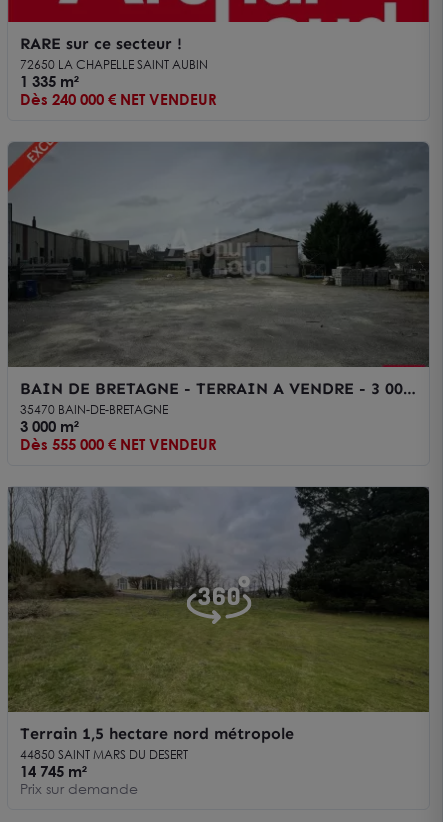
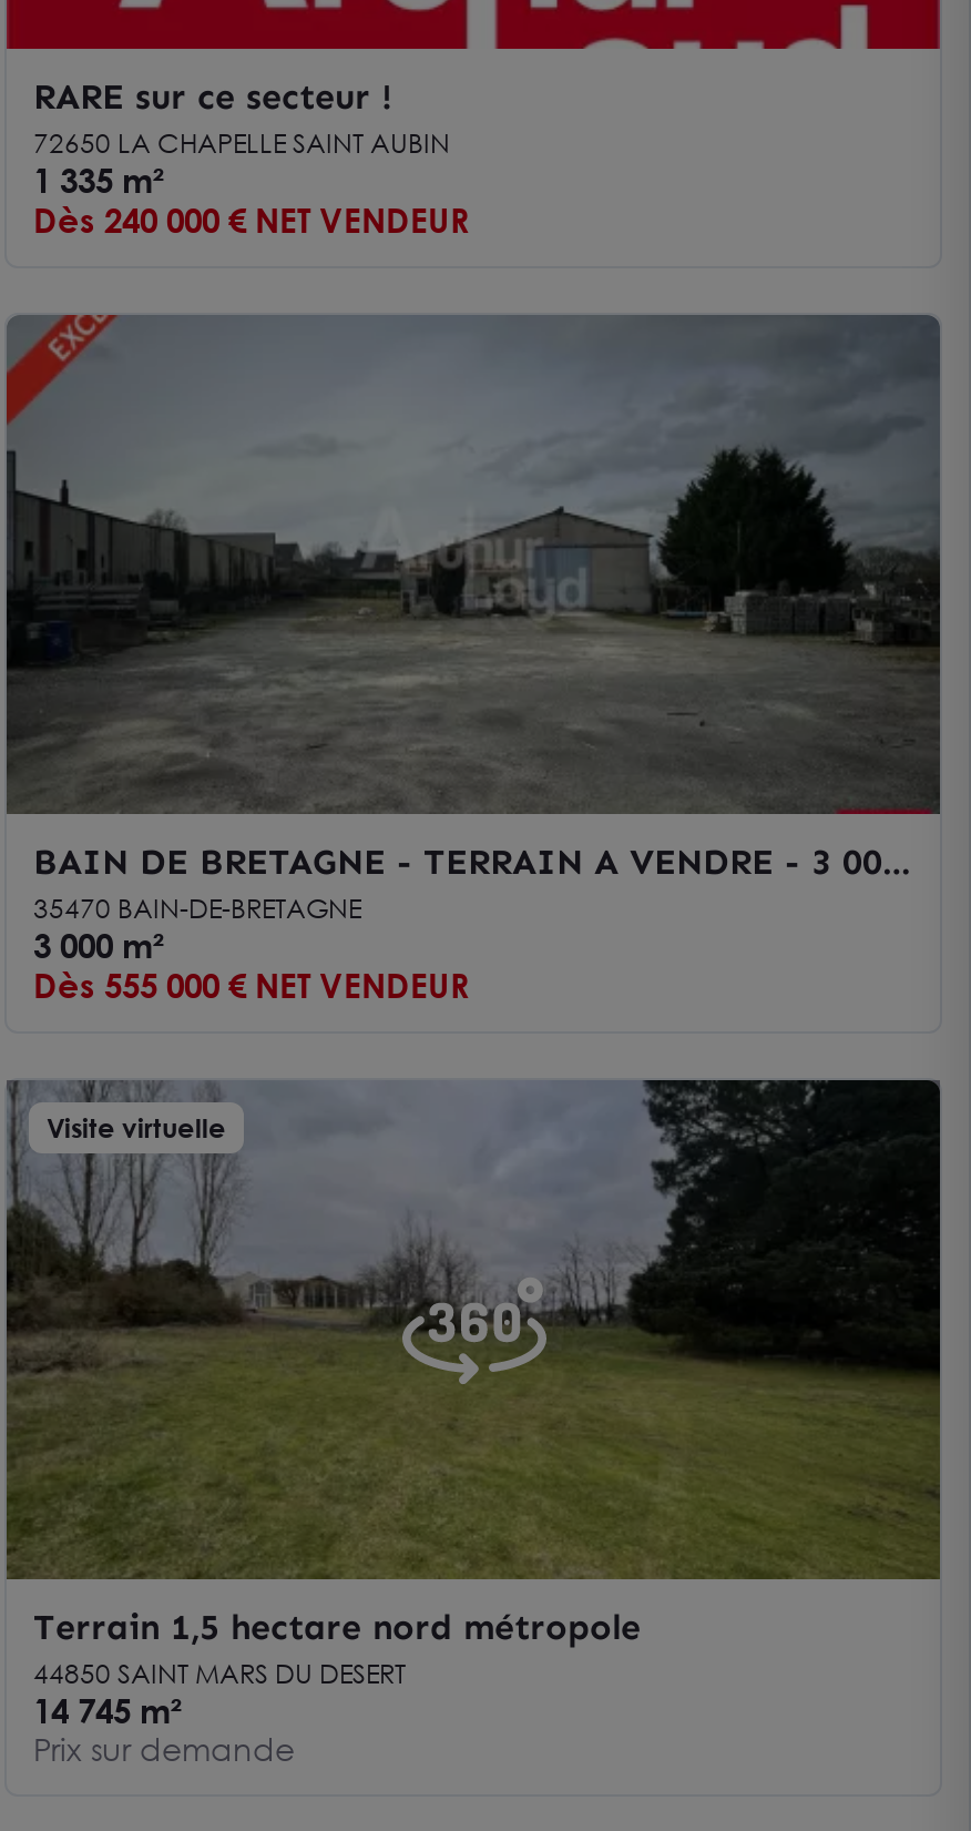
+ Visite virtuelle
